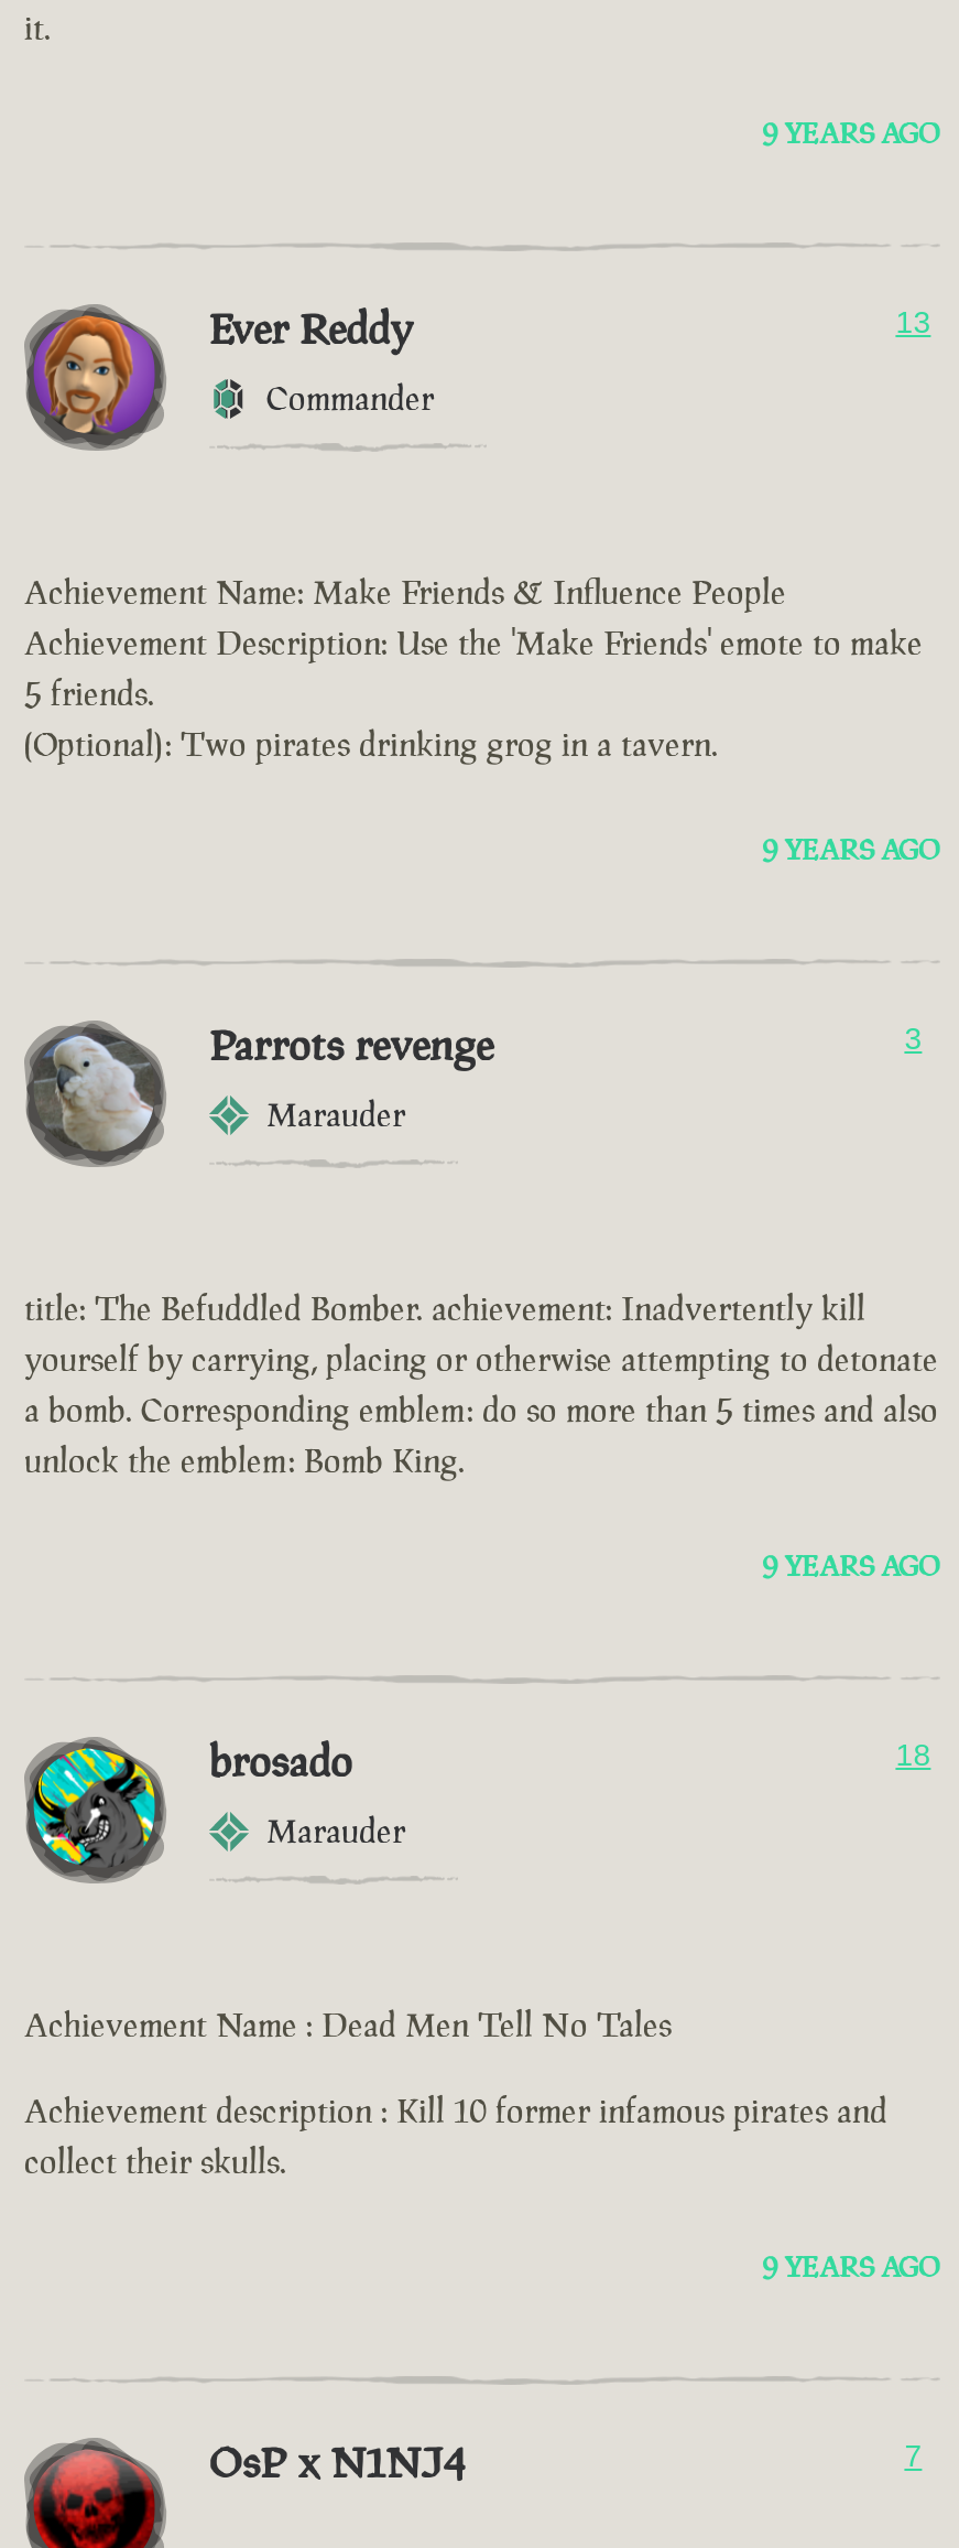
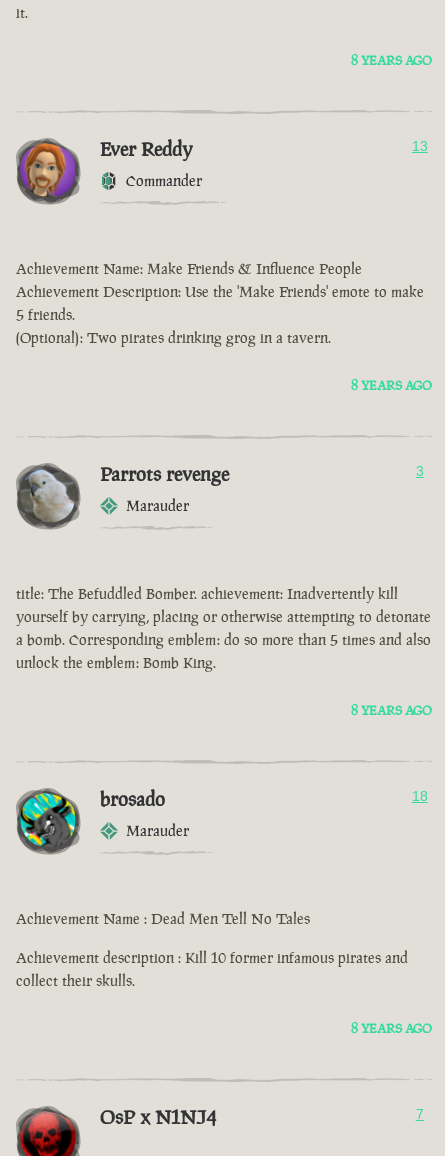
- 9 YEARS AGO
+ 8 YEARS AGO

- 9 YEARS AGO
+ 8 YEARS AGO

- 9 YEARS AGO
+ 8 YEARS AGO

- 9 YEARS AGO
+ 8 YEARS AGO
